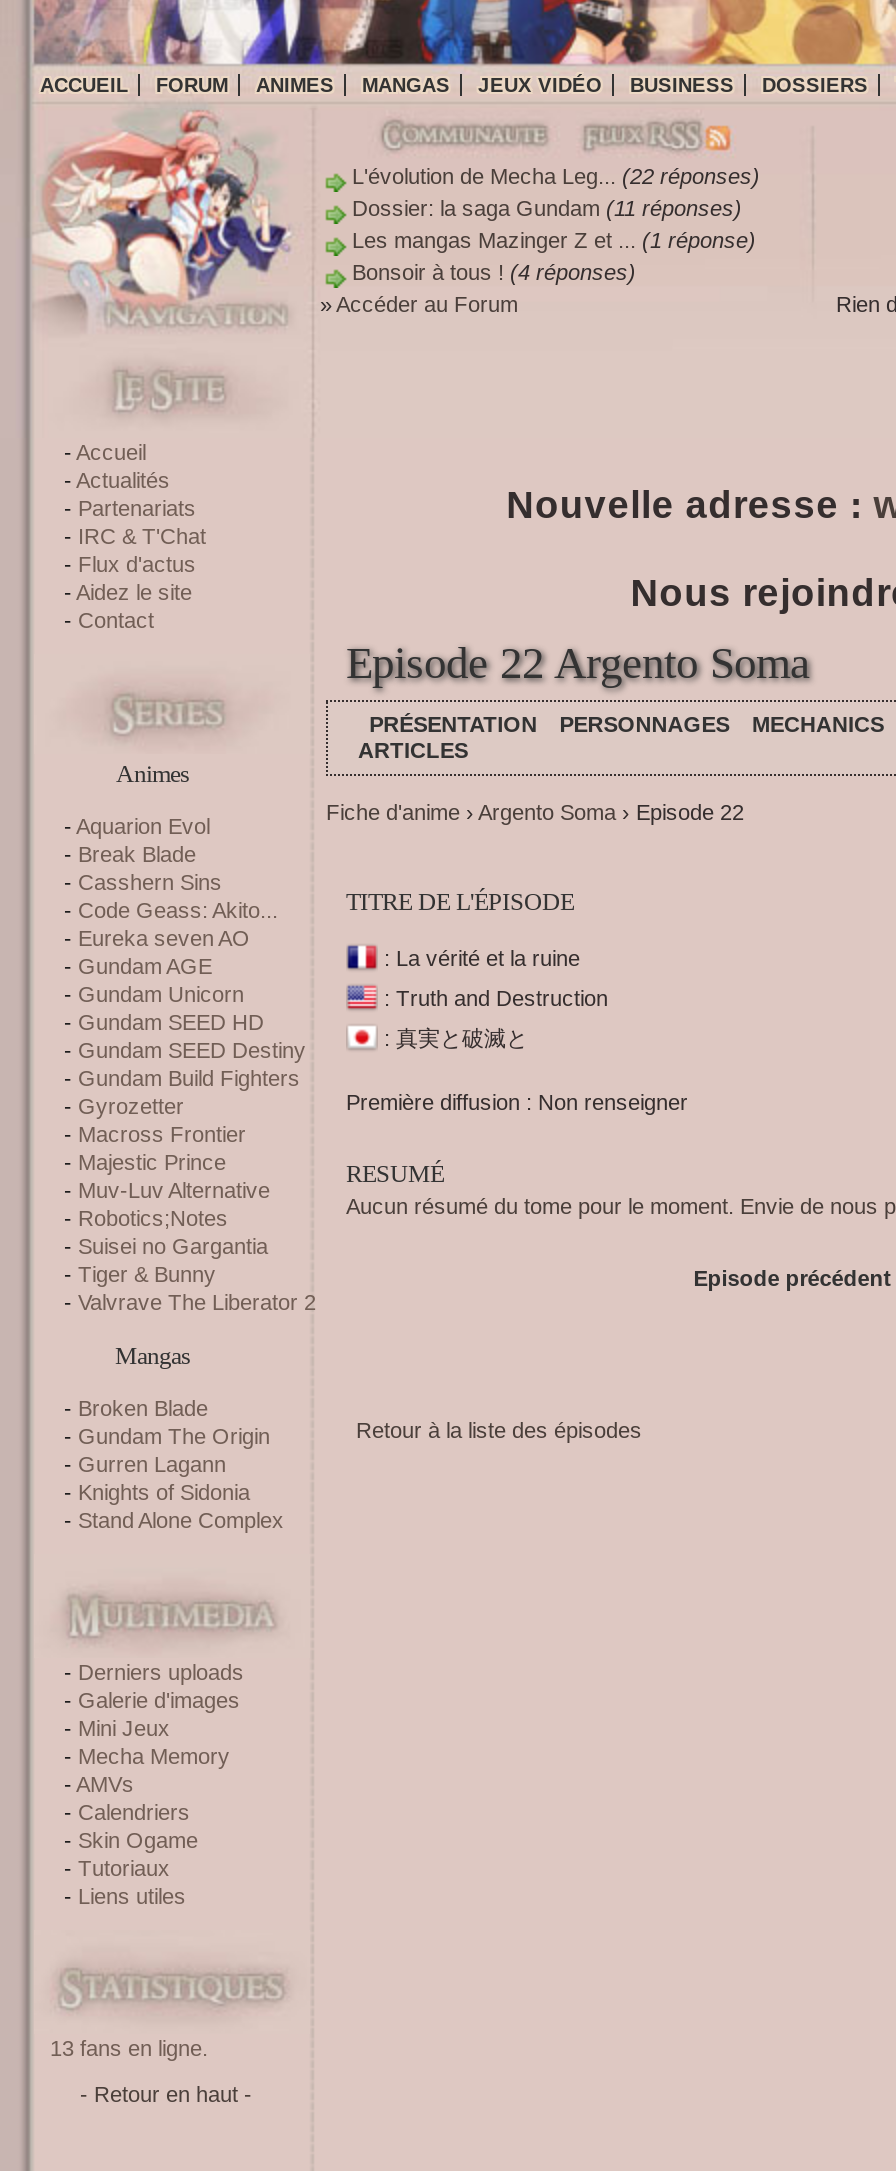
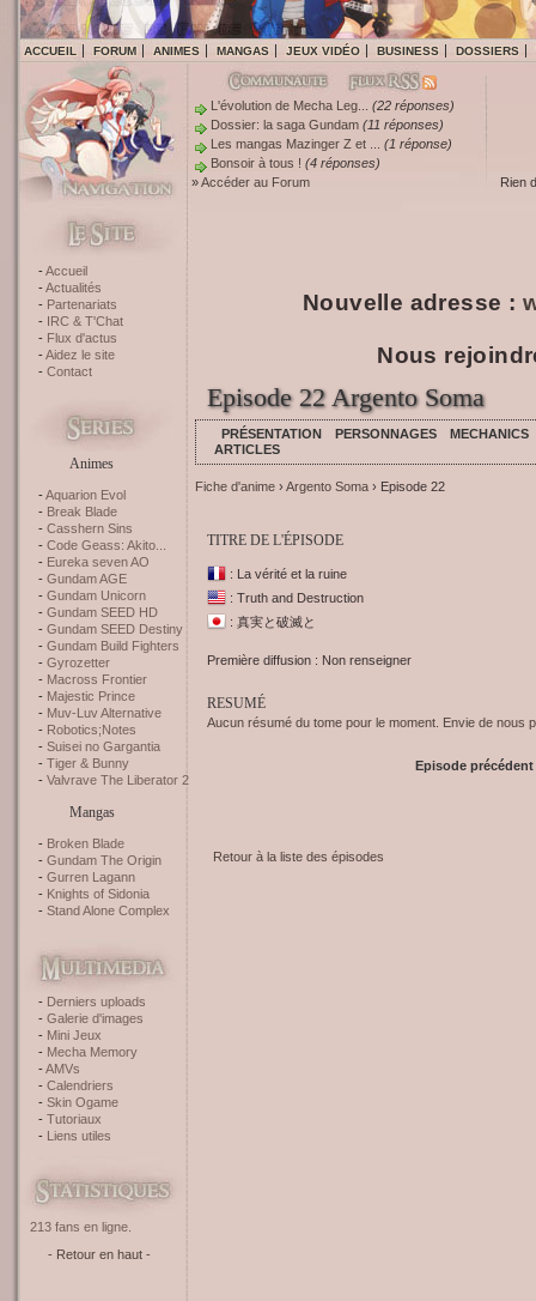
- 13 fans en ligne.
+ 213 fans en ligne.
